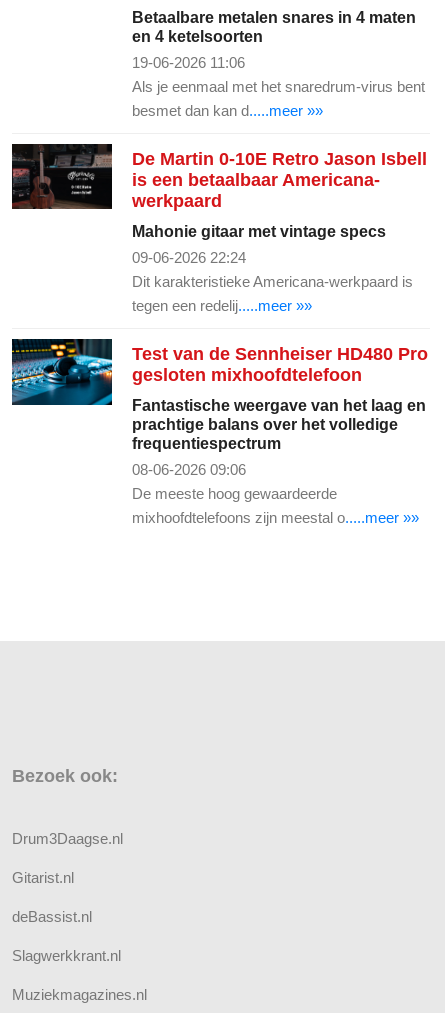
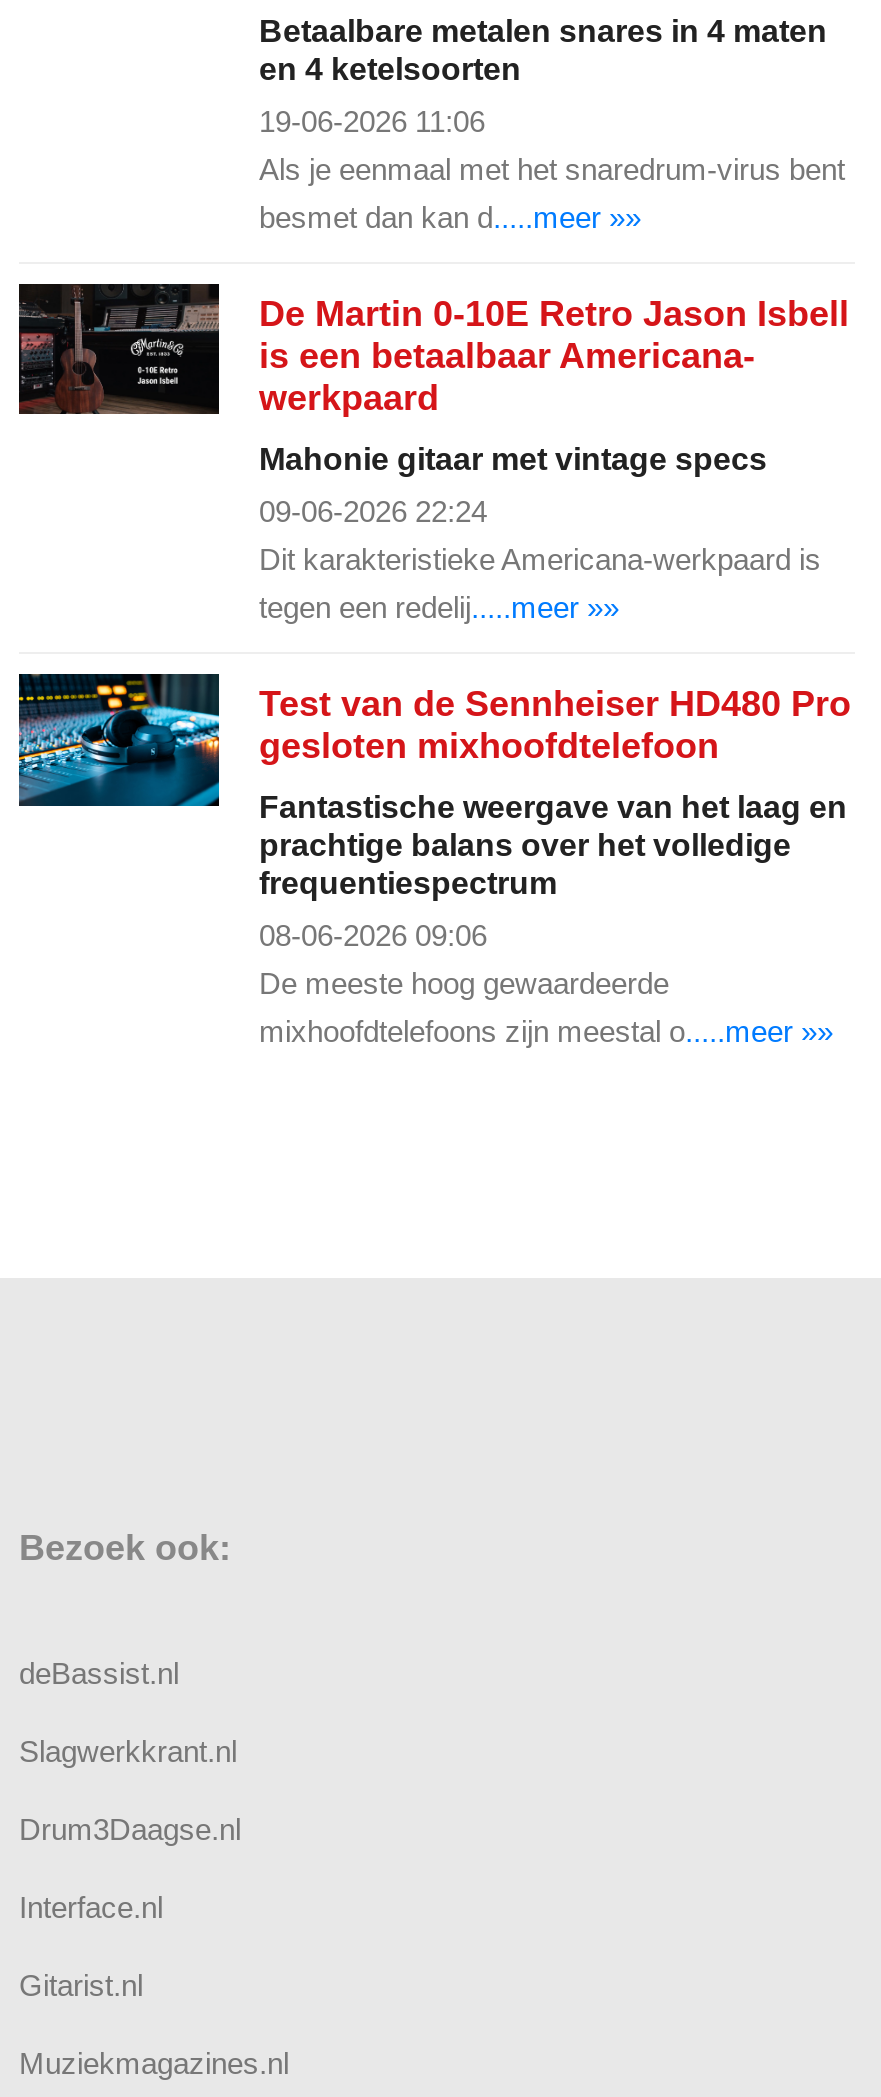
moved down: Drum3Daagse.nl | Gitarist.nl

moved up: deBassist.nl | Slagwerkkrant.nl

+ Interface.nl
